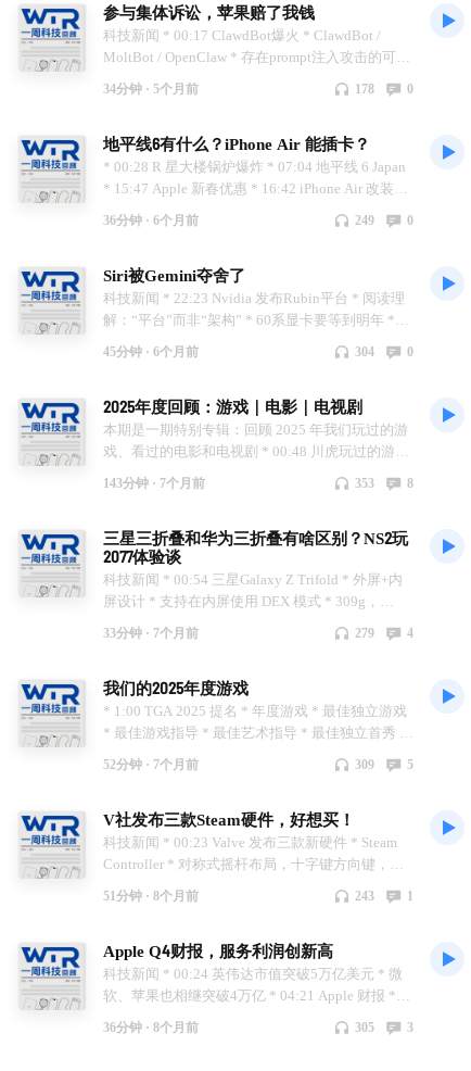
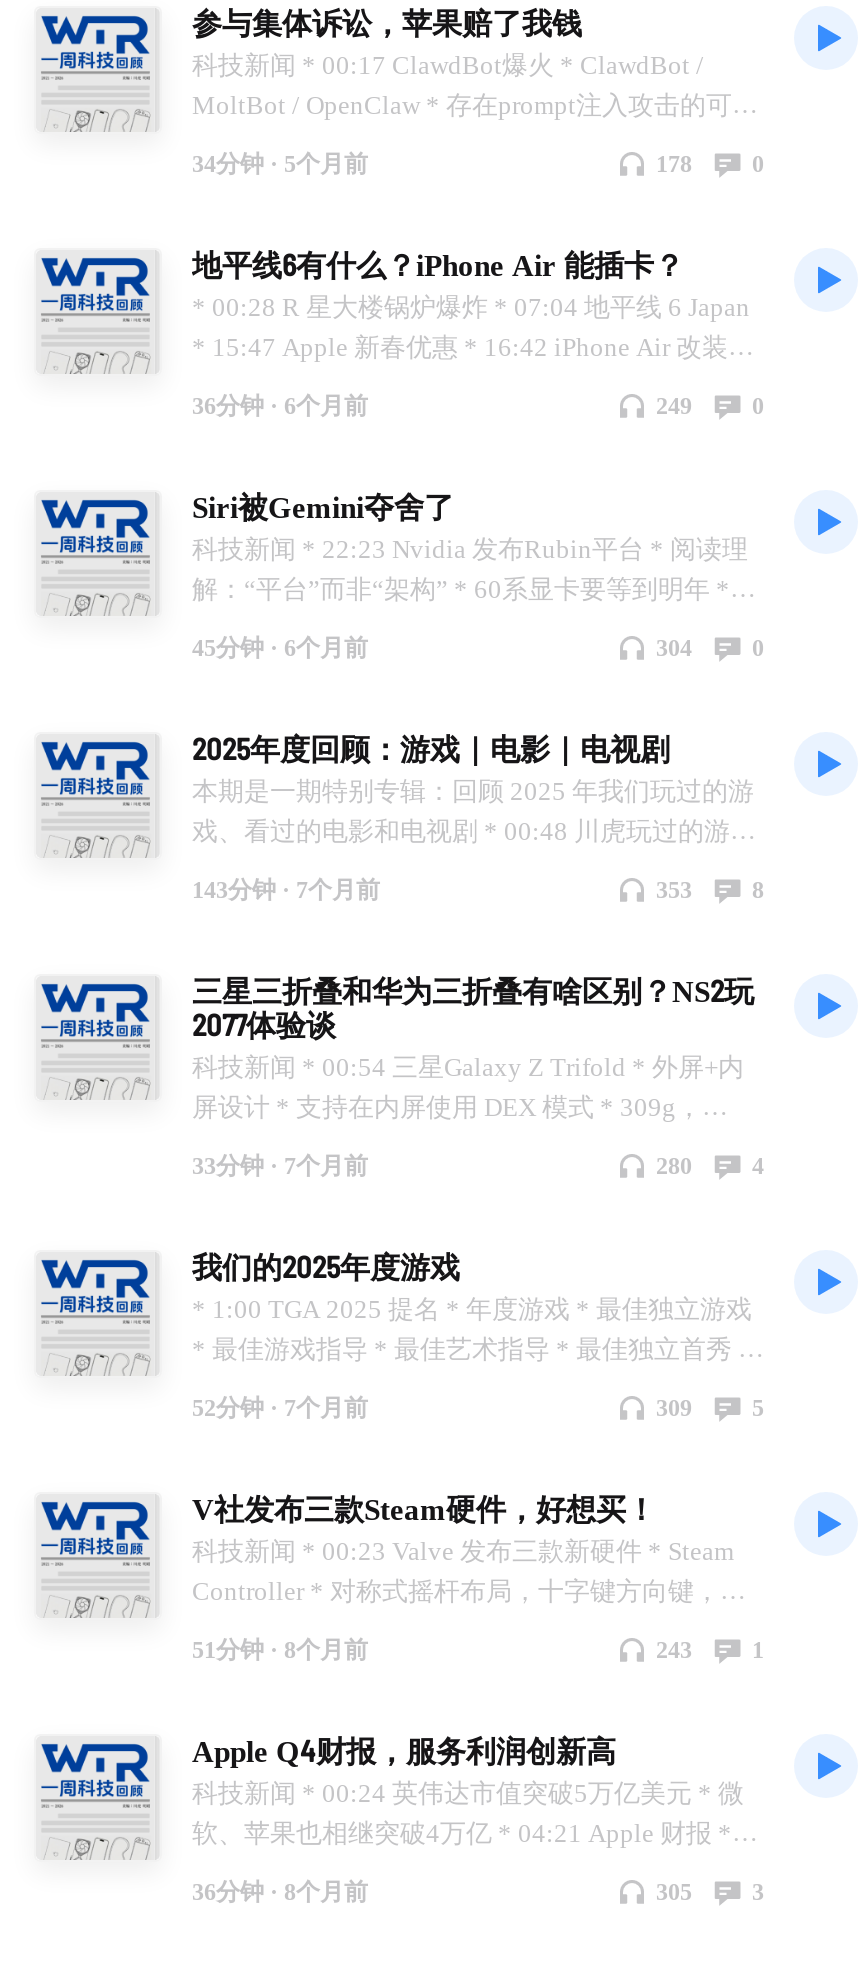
- 279
+ 280
